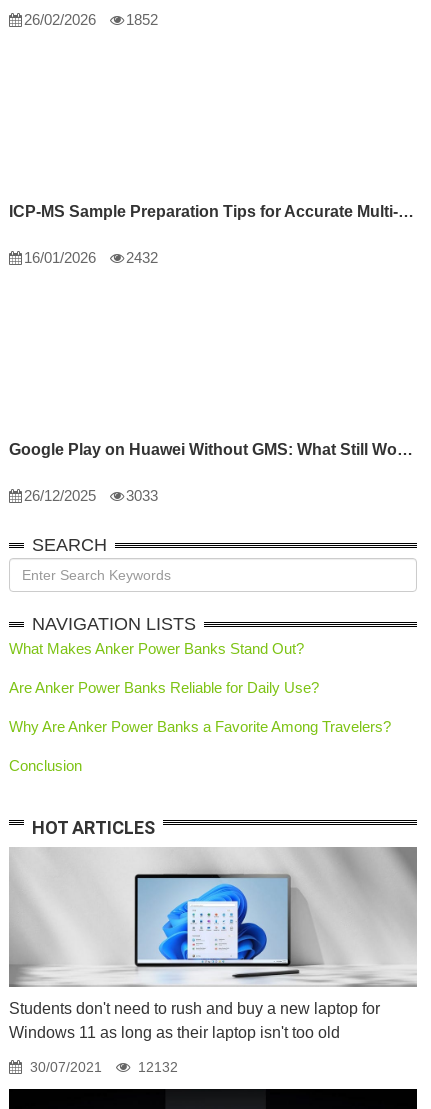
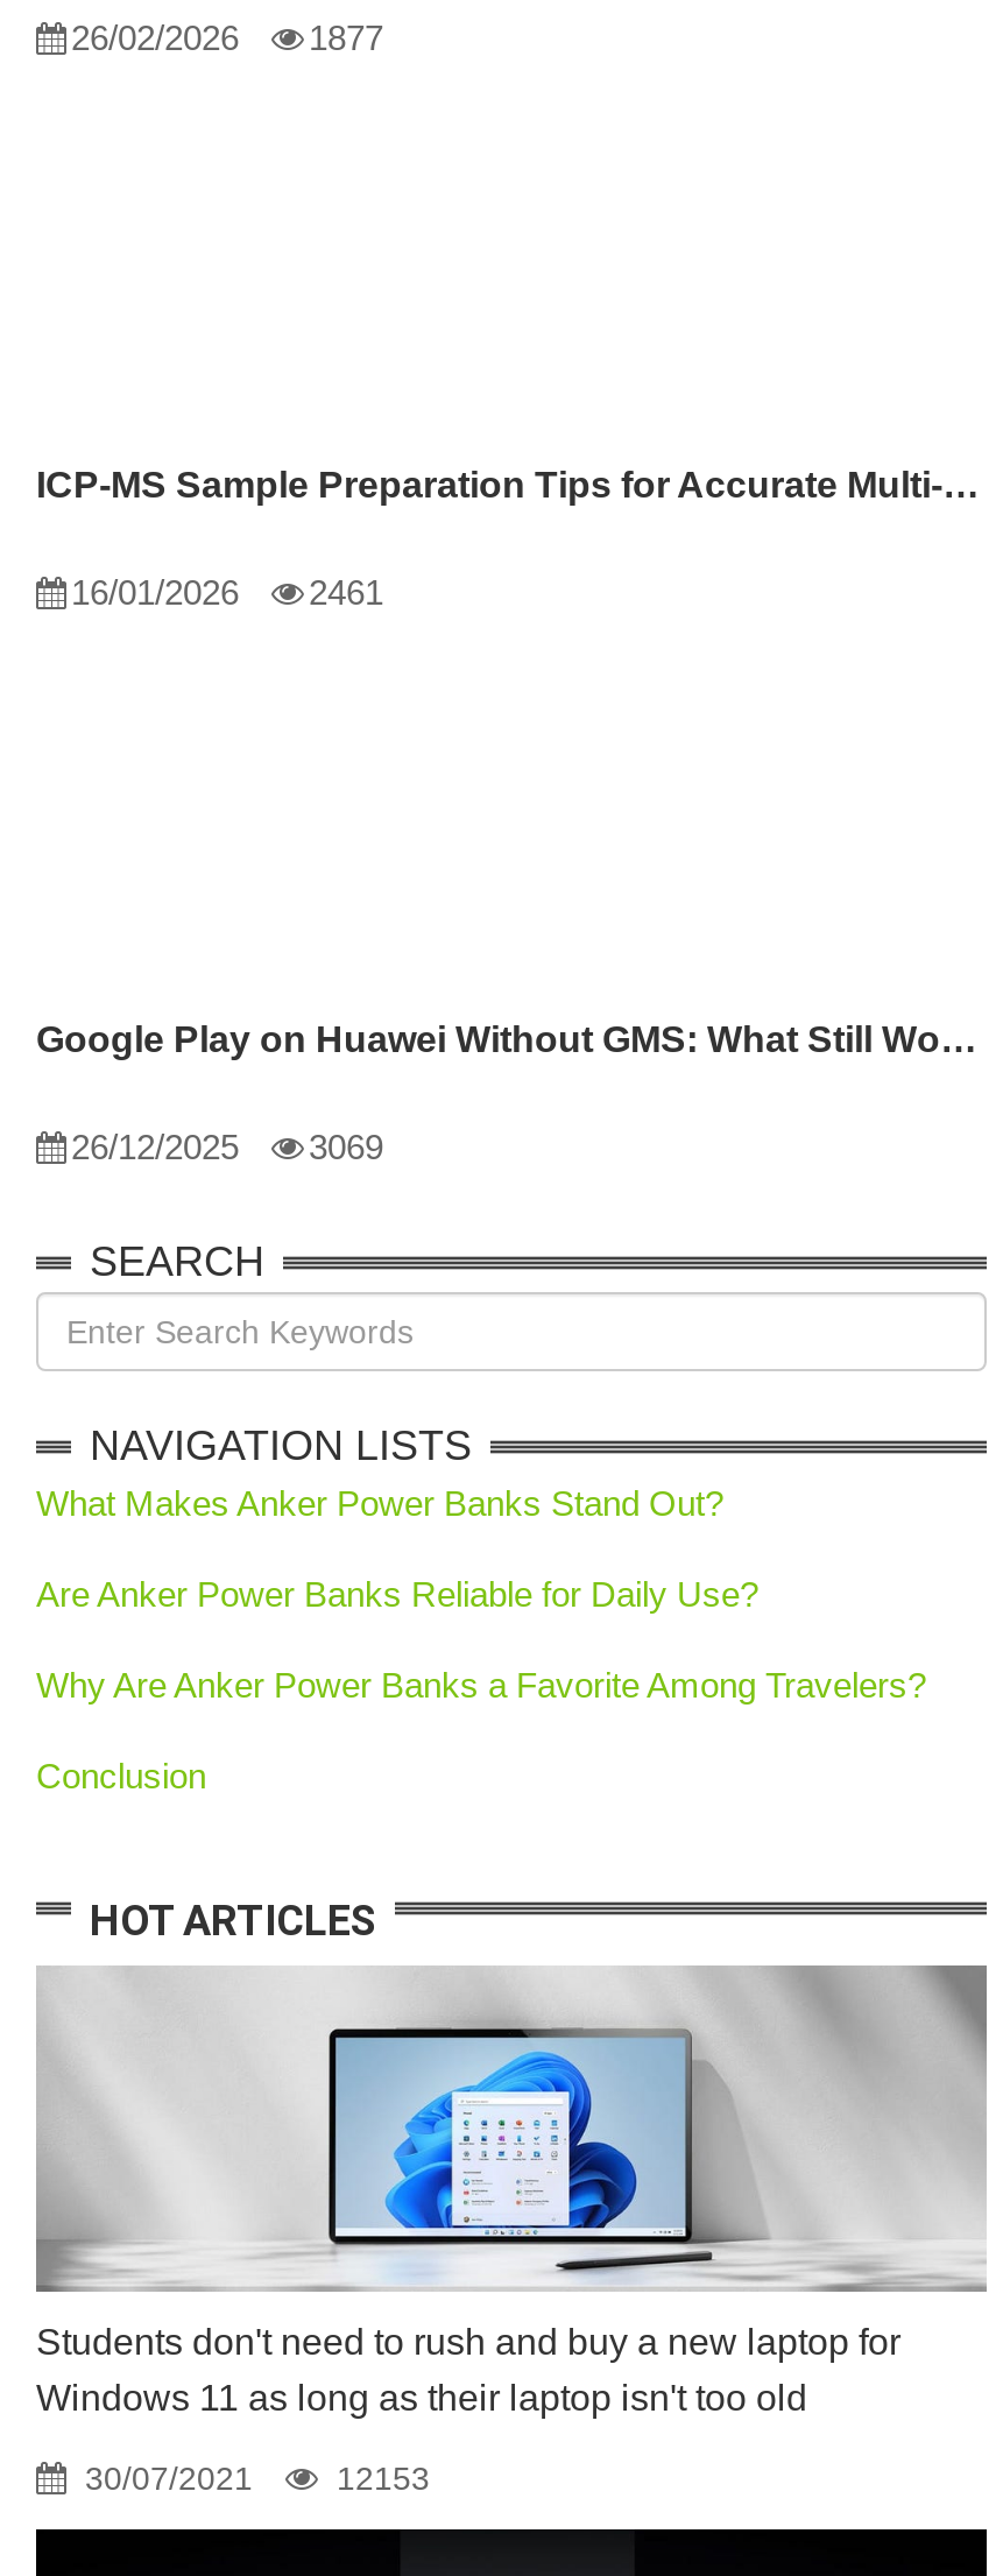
- 26/02/2026 1852
+ 26/02/2026 1877

- 16/01/2026 2432
+ 16/01/2026 2461

- 26/12/2025 3033
+ 26/12/2025 3069

- 12132
+ 12153
